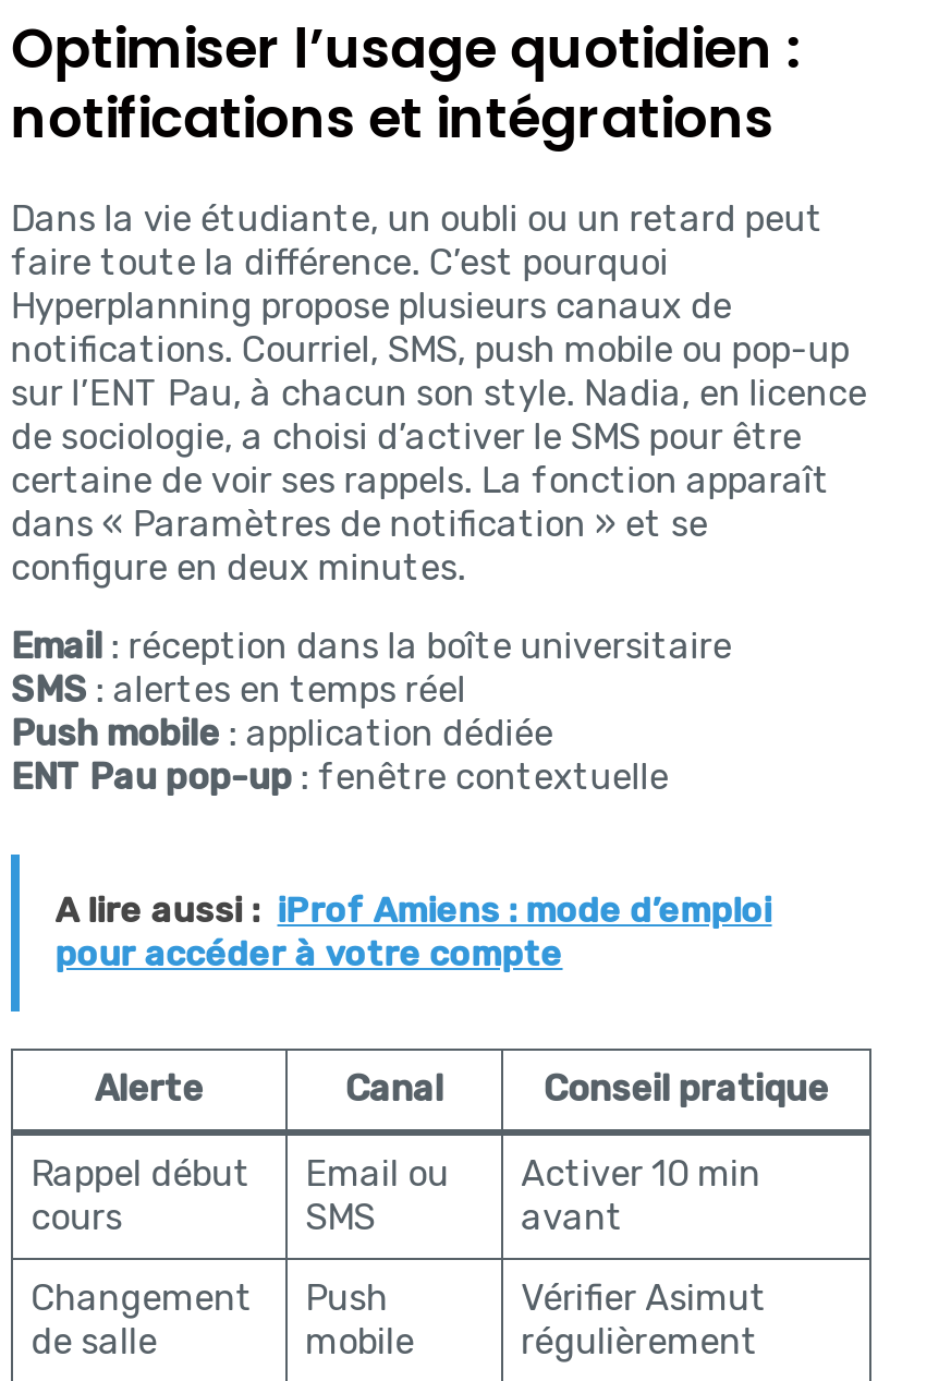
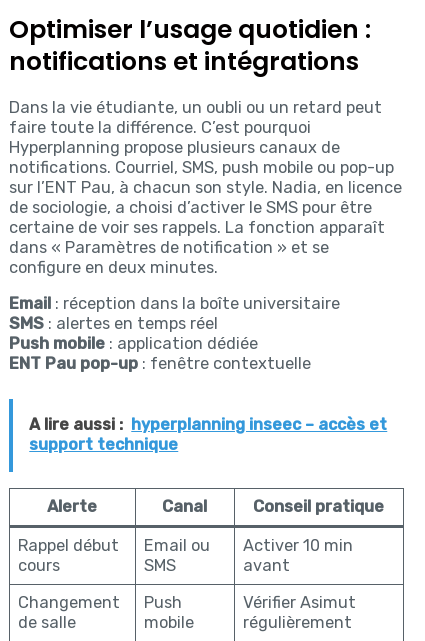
- A lire aussi : iProf Amiens : mode d’emploi
- pour accéder à votre compte
+ A lire aussi : hyperplanning inseec – accès et
+ support technique
